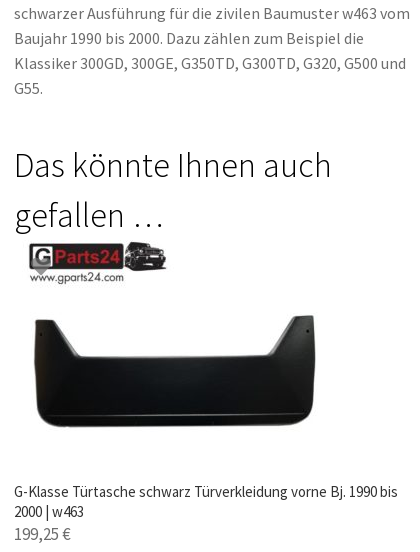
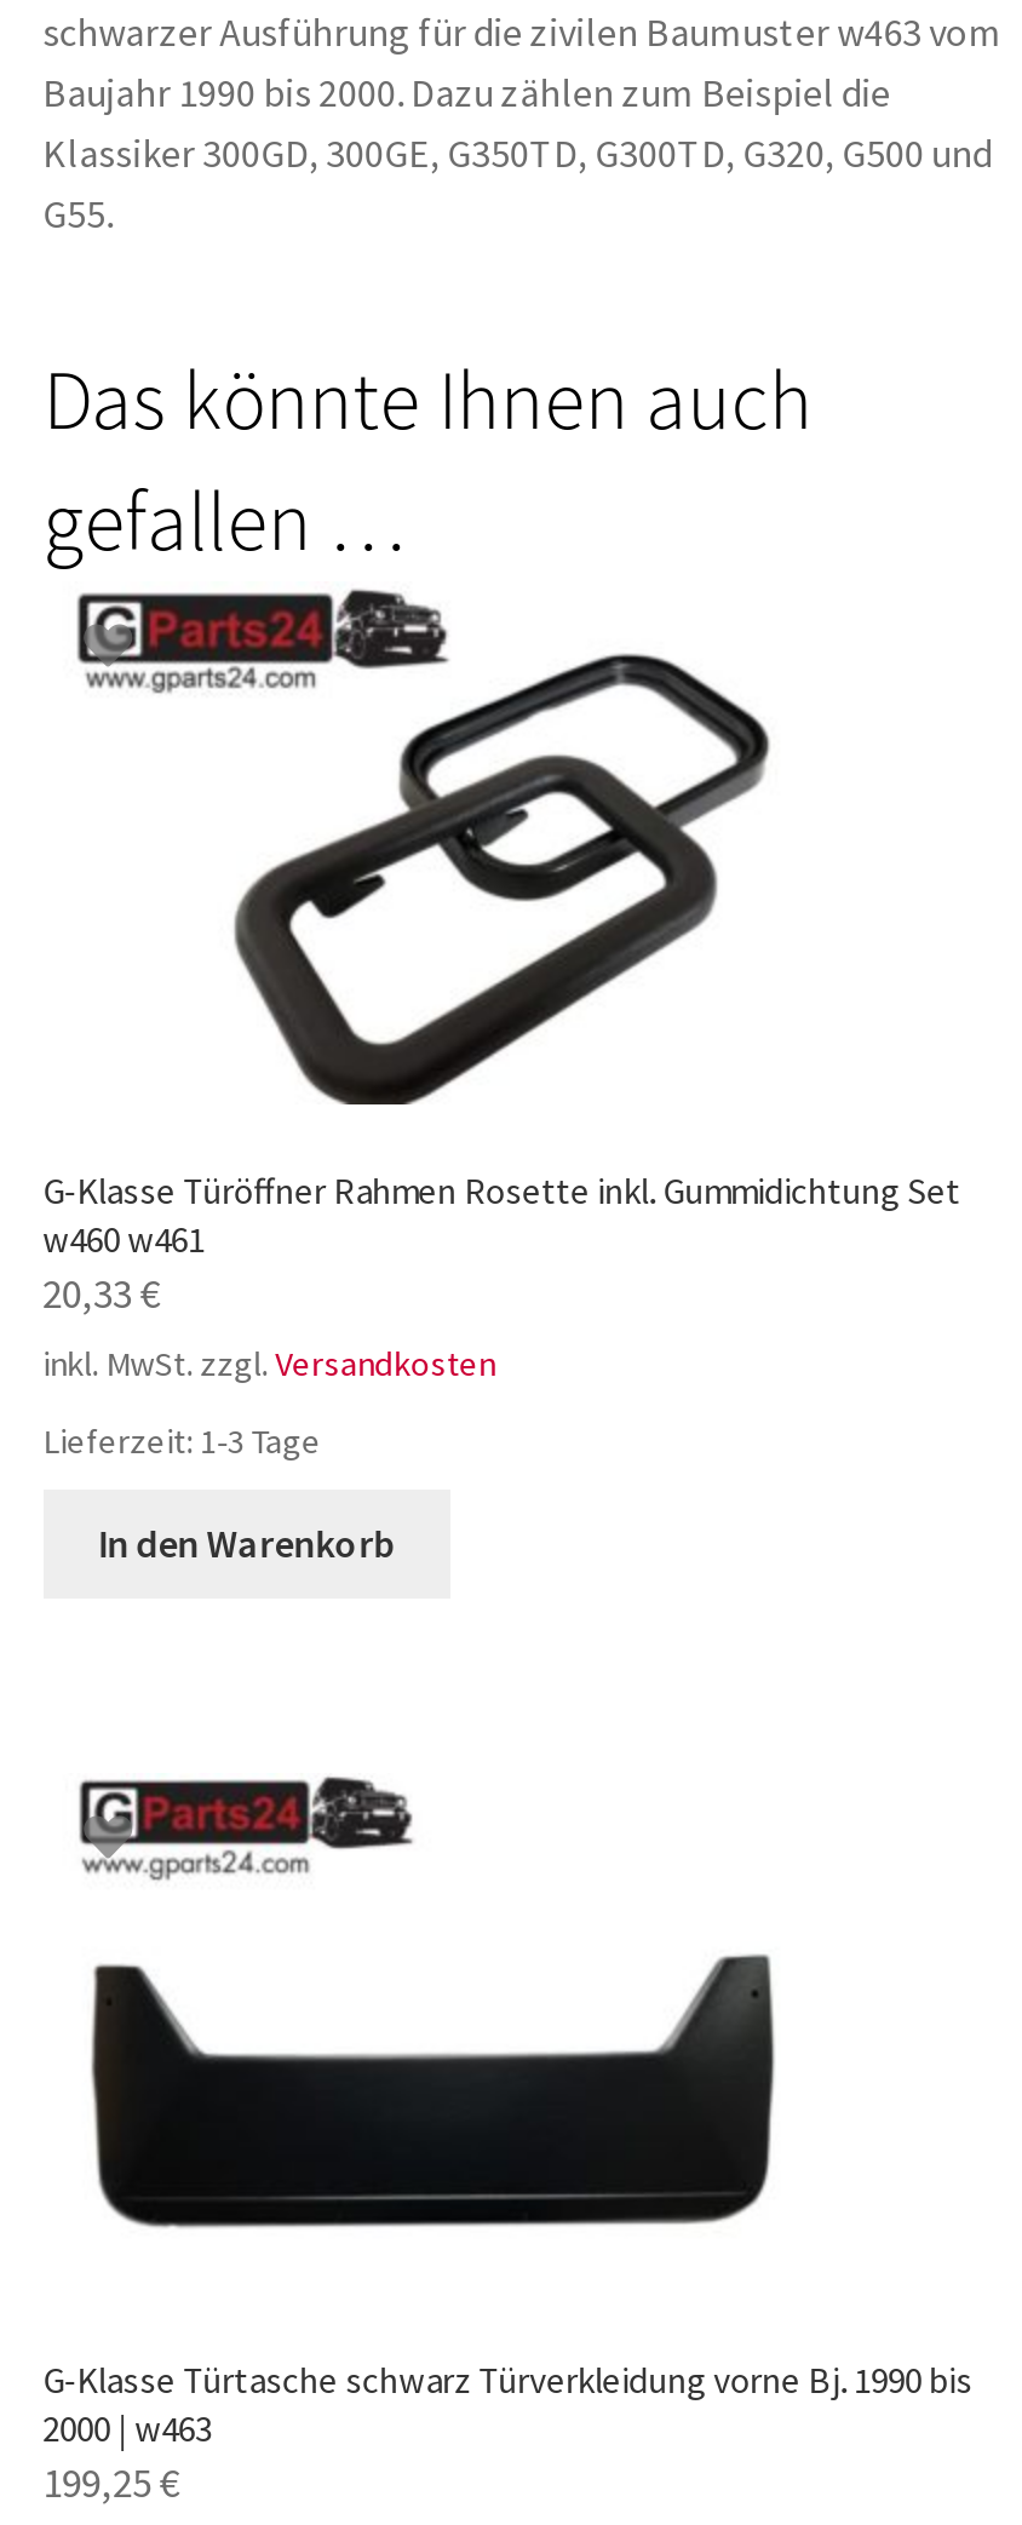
+ [image]
+ G-Klasse Türöffner Rahmen Rosette inkl. Gummidichtung Set
+ w460 w461
+ 20,33 €
+ inkl. MwSt. zzgl. Versandkosten
+ Lieferzeit: 1-3 Tage
+ In den Warenkorb
